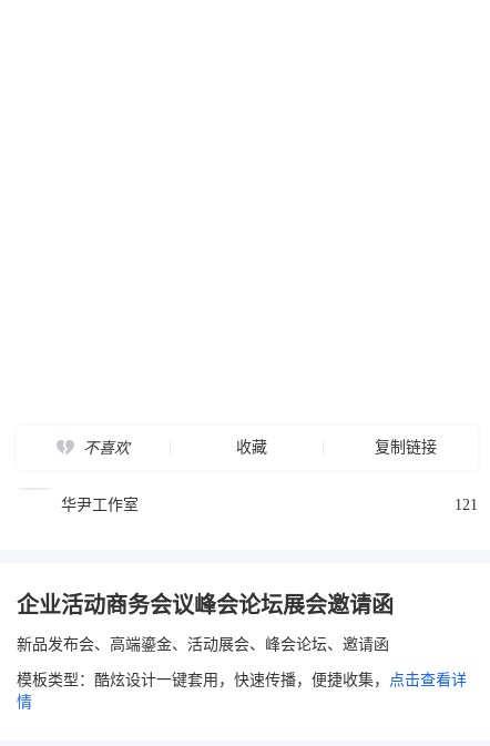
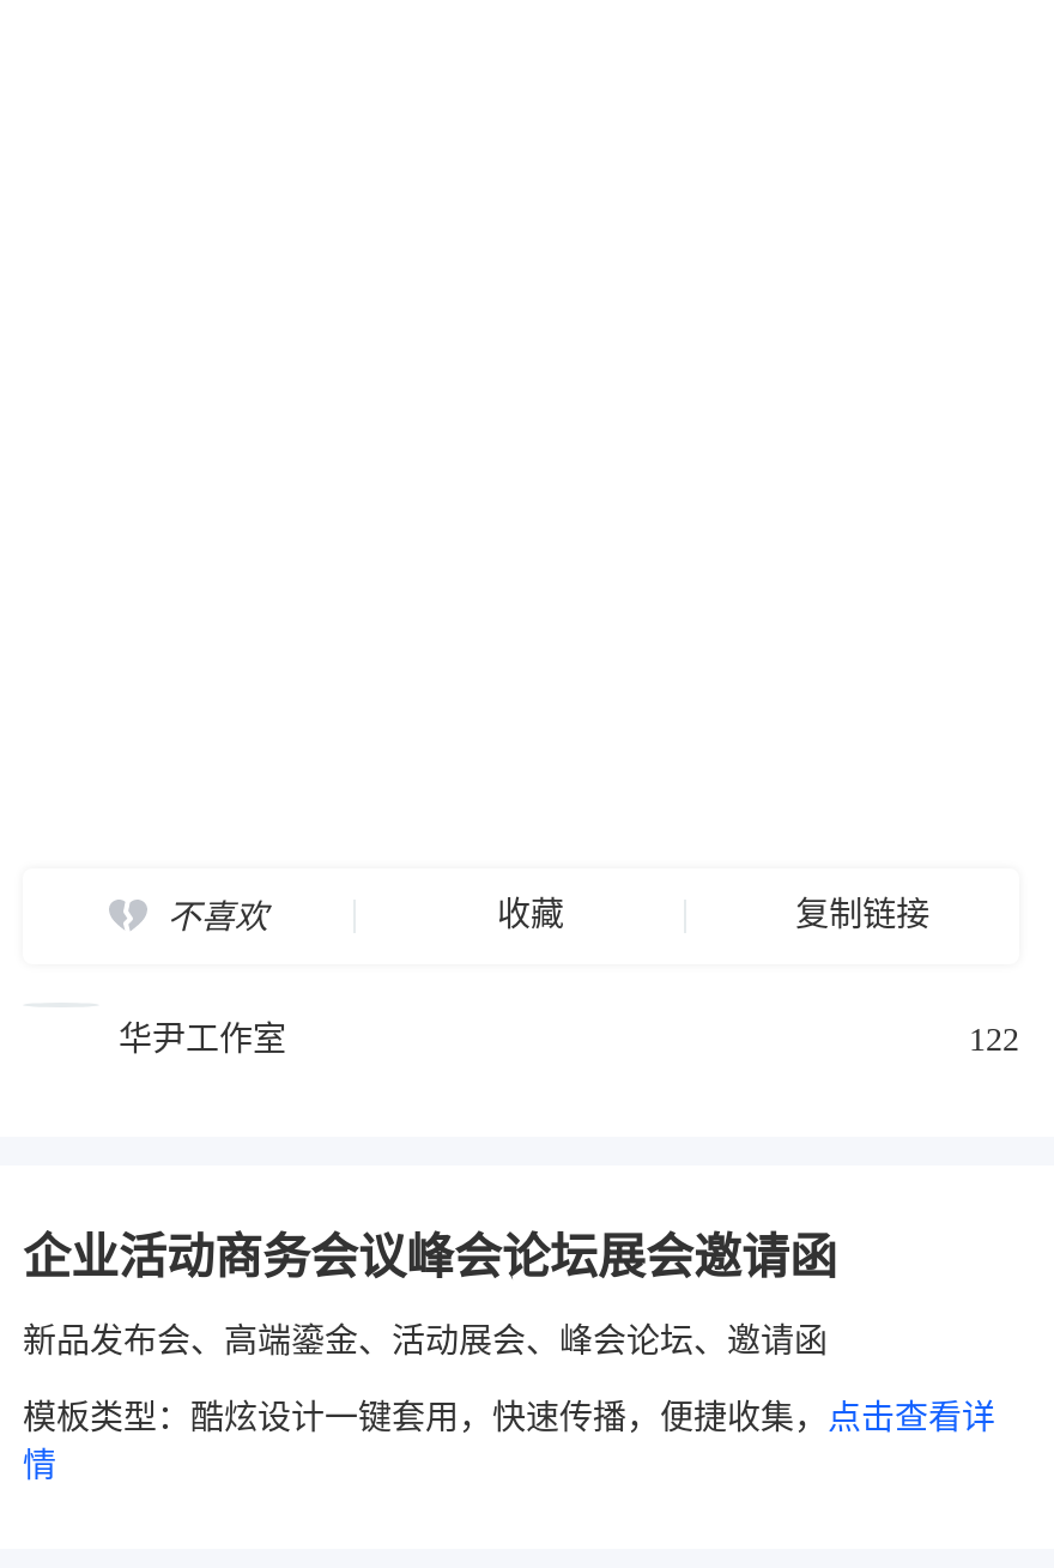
- 121
+ 122
